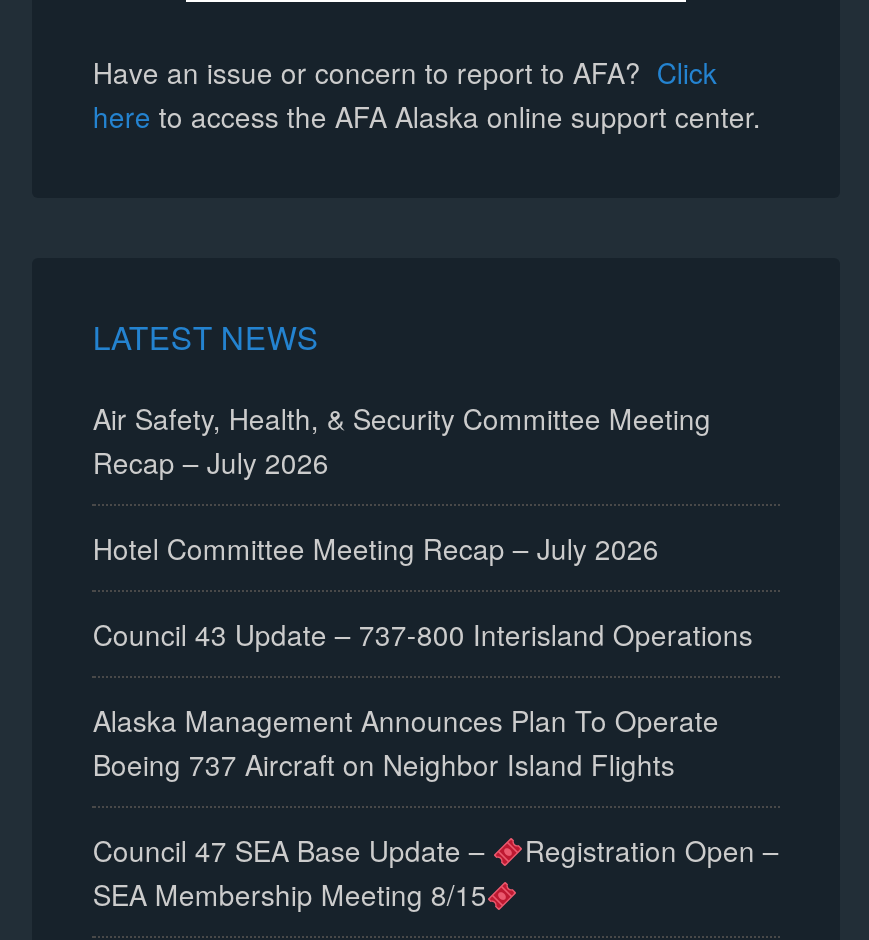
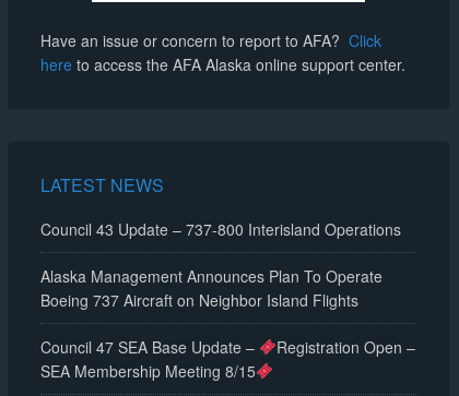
- Air Safety, Health, & Security Committee Meeting
- Recap – July 2026
- Hotel Committee Meeting Recap – July 2026
